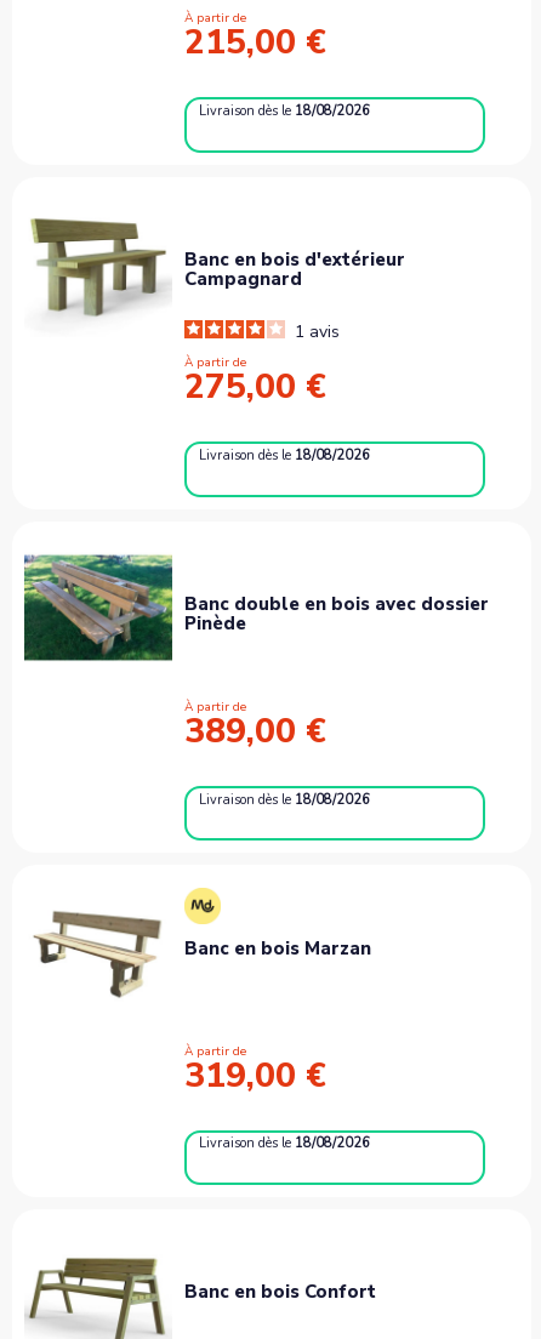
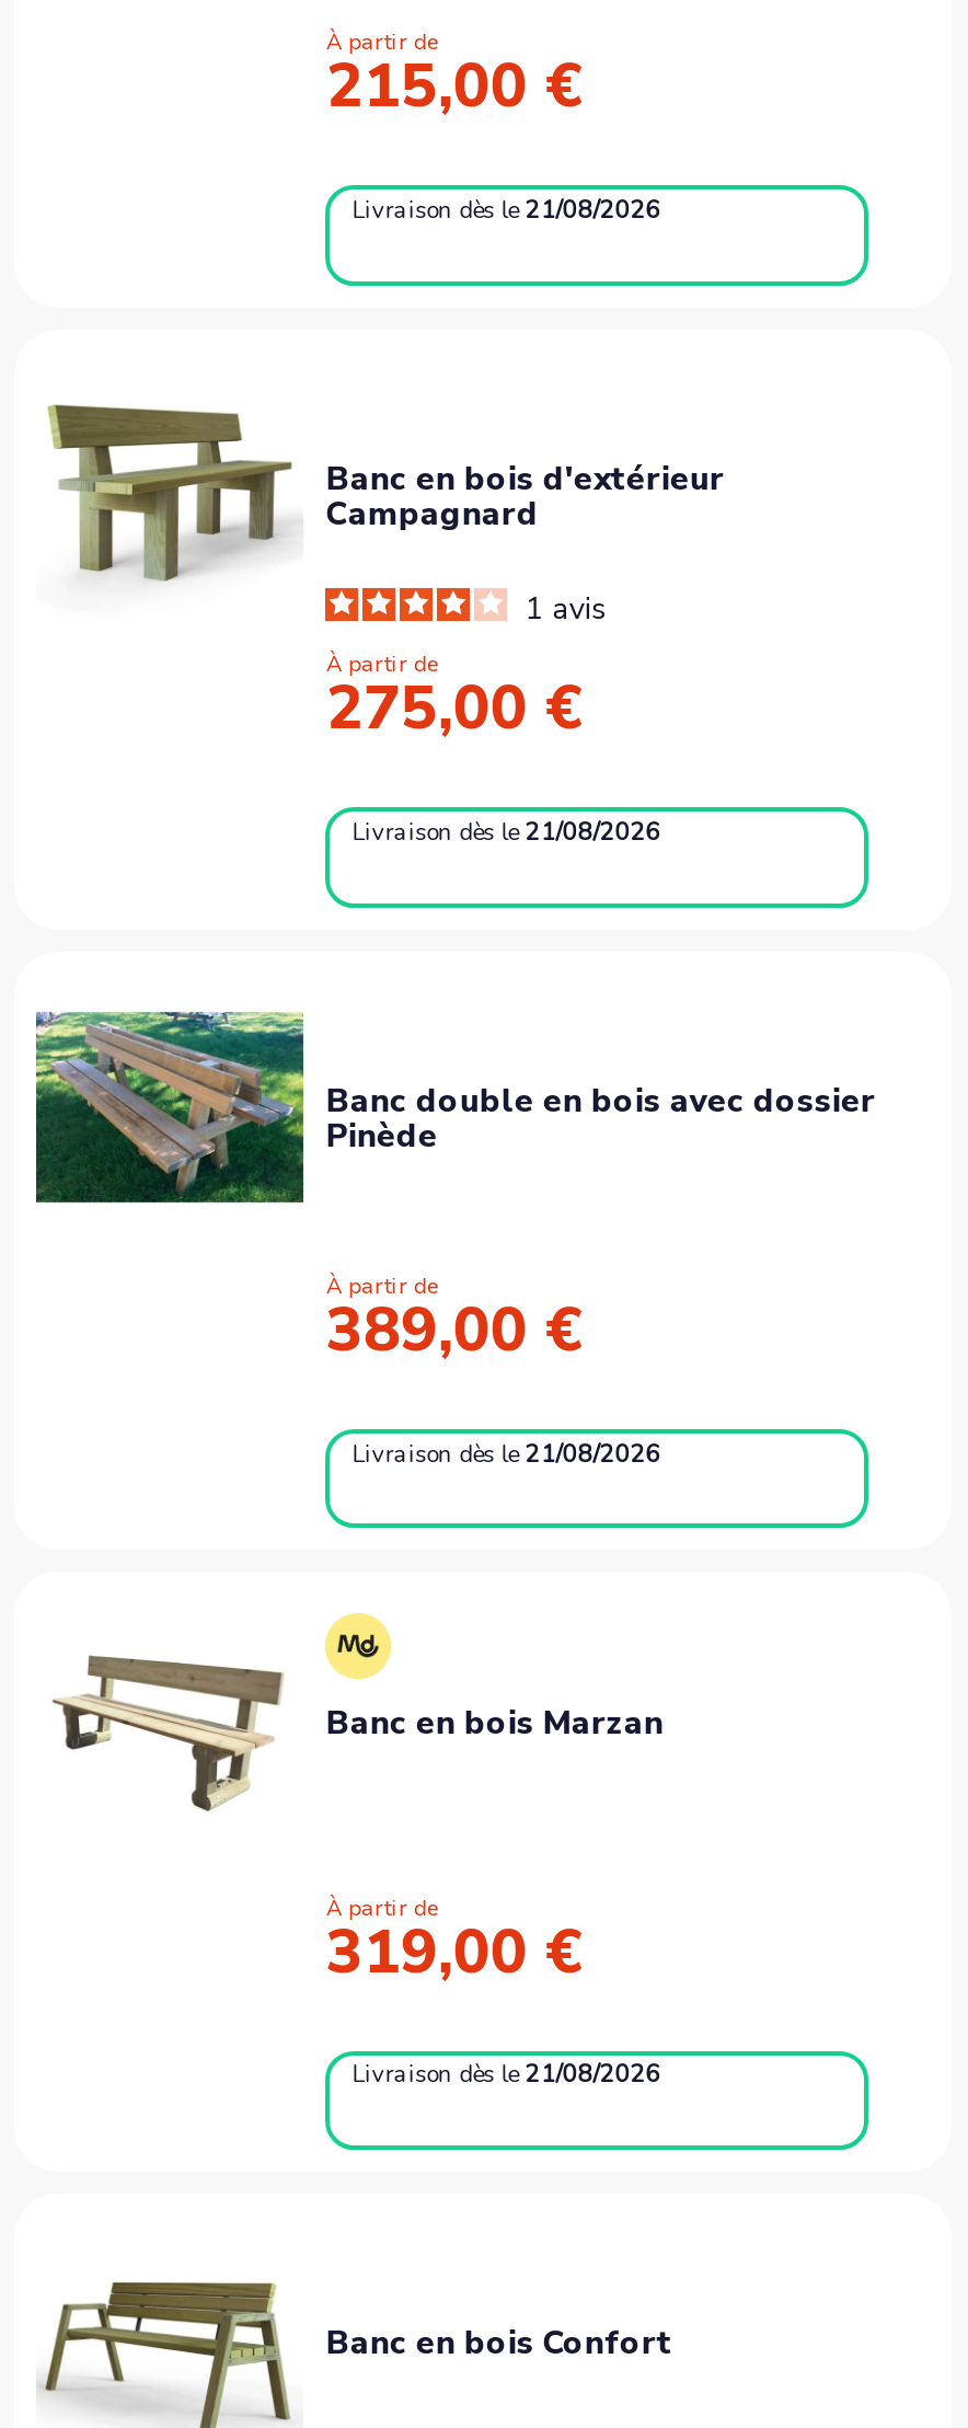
- Livraison dès le 18/08/2026
+ Livraison dès le 21/08/2026

- Livraison dès le 18/08/2026
+ Livraison dès le 21/08/2026

- Livraison dès le 18/08/2026
+ Livraison dès le 21/08/2026

- Livraison dès le 18/08/2026
+ Livraison dès le 21/08/2026
